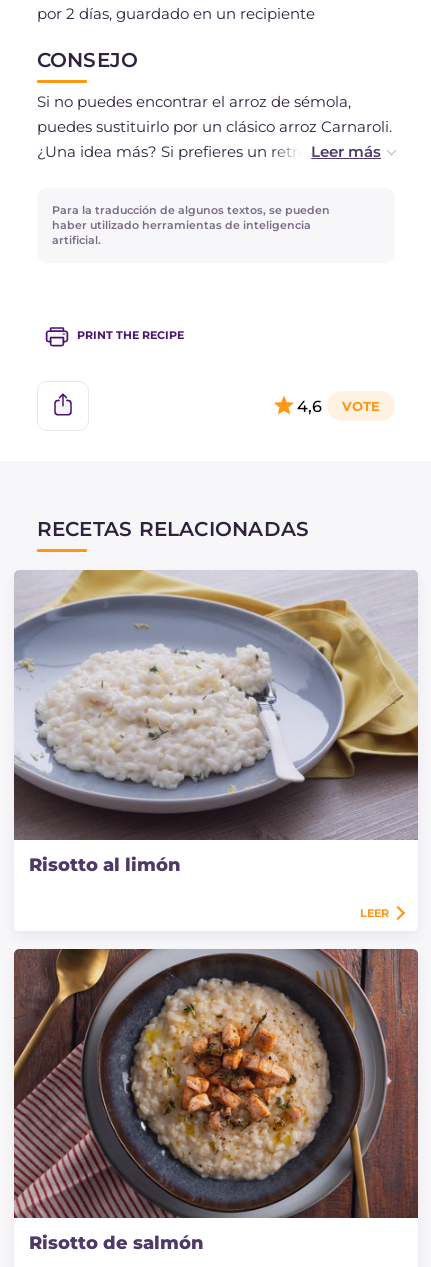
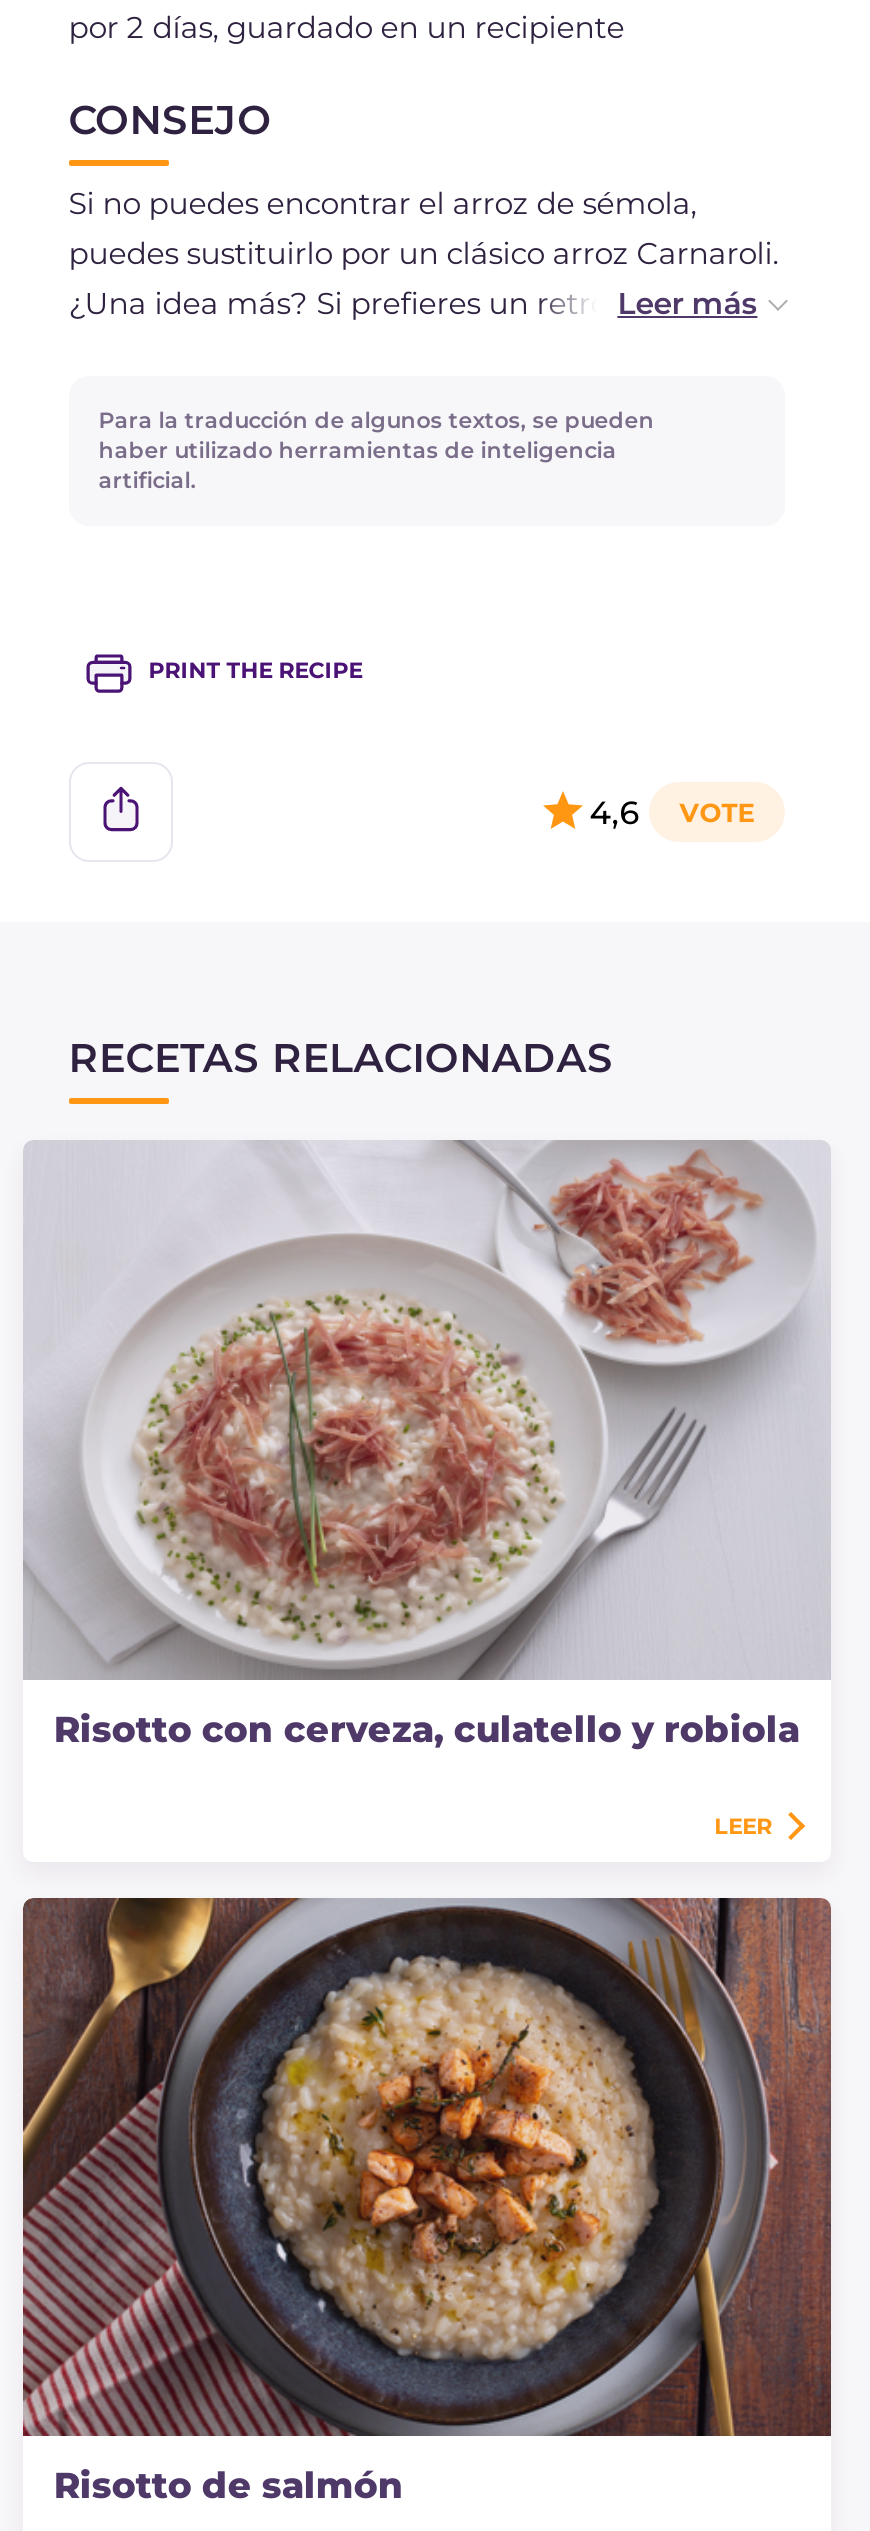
- [image]
- Risotto al limón
+ [image]
+ Risotto con cerveza, culatello y robiola
